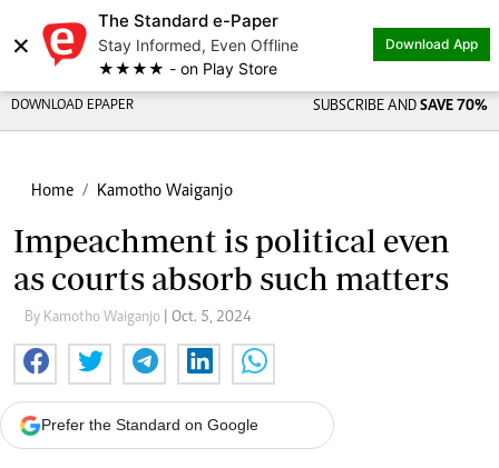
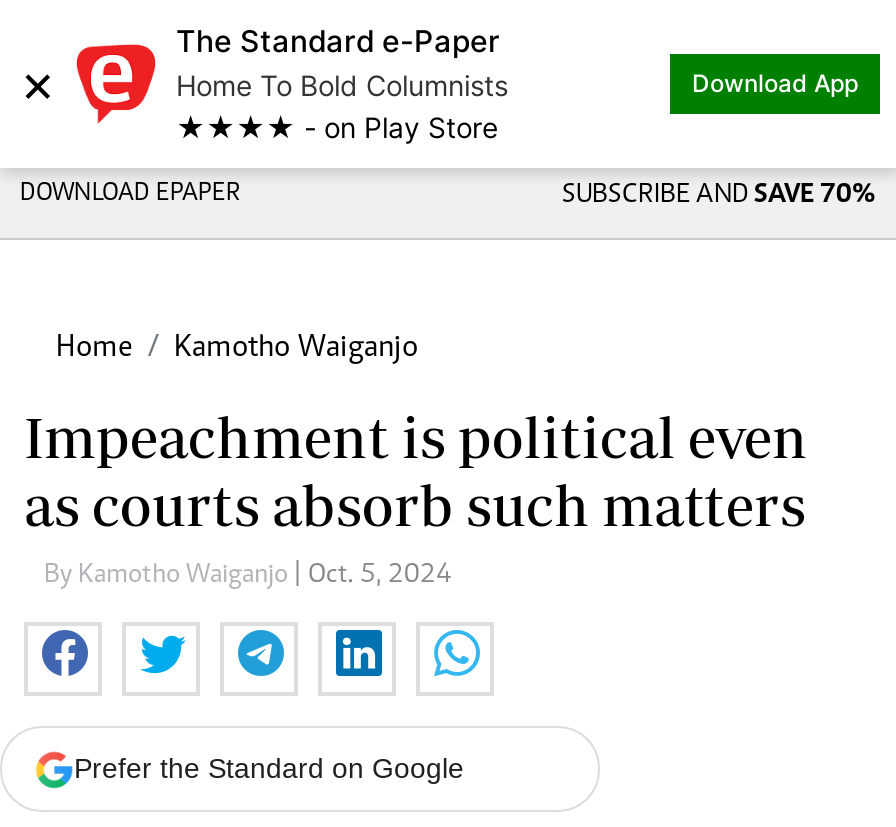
- Stay Informed, Even Offline
+ Home To Bold Columnists
